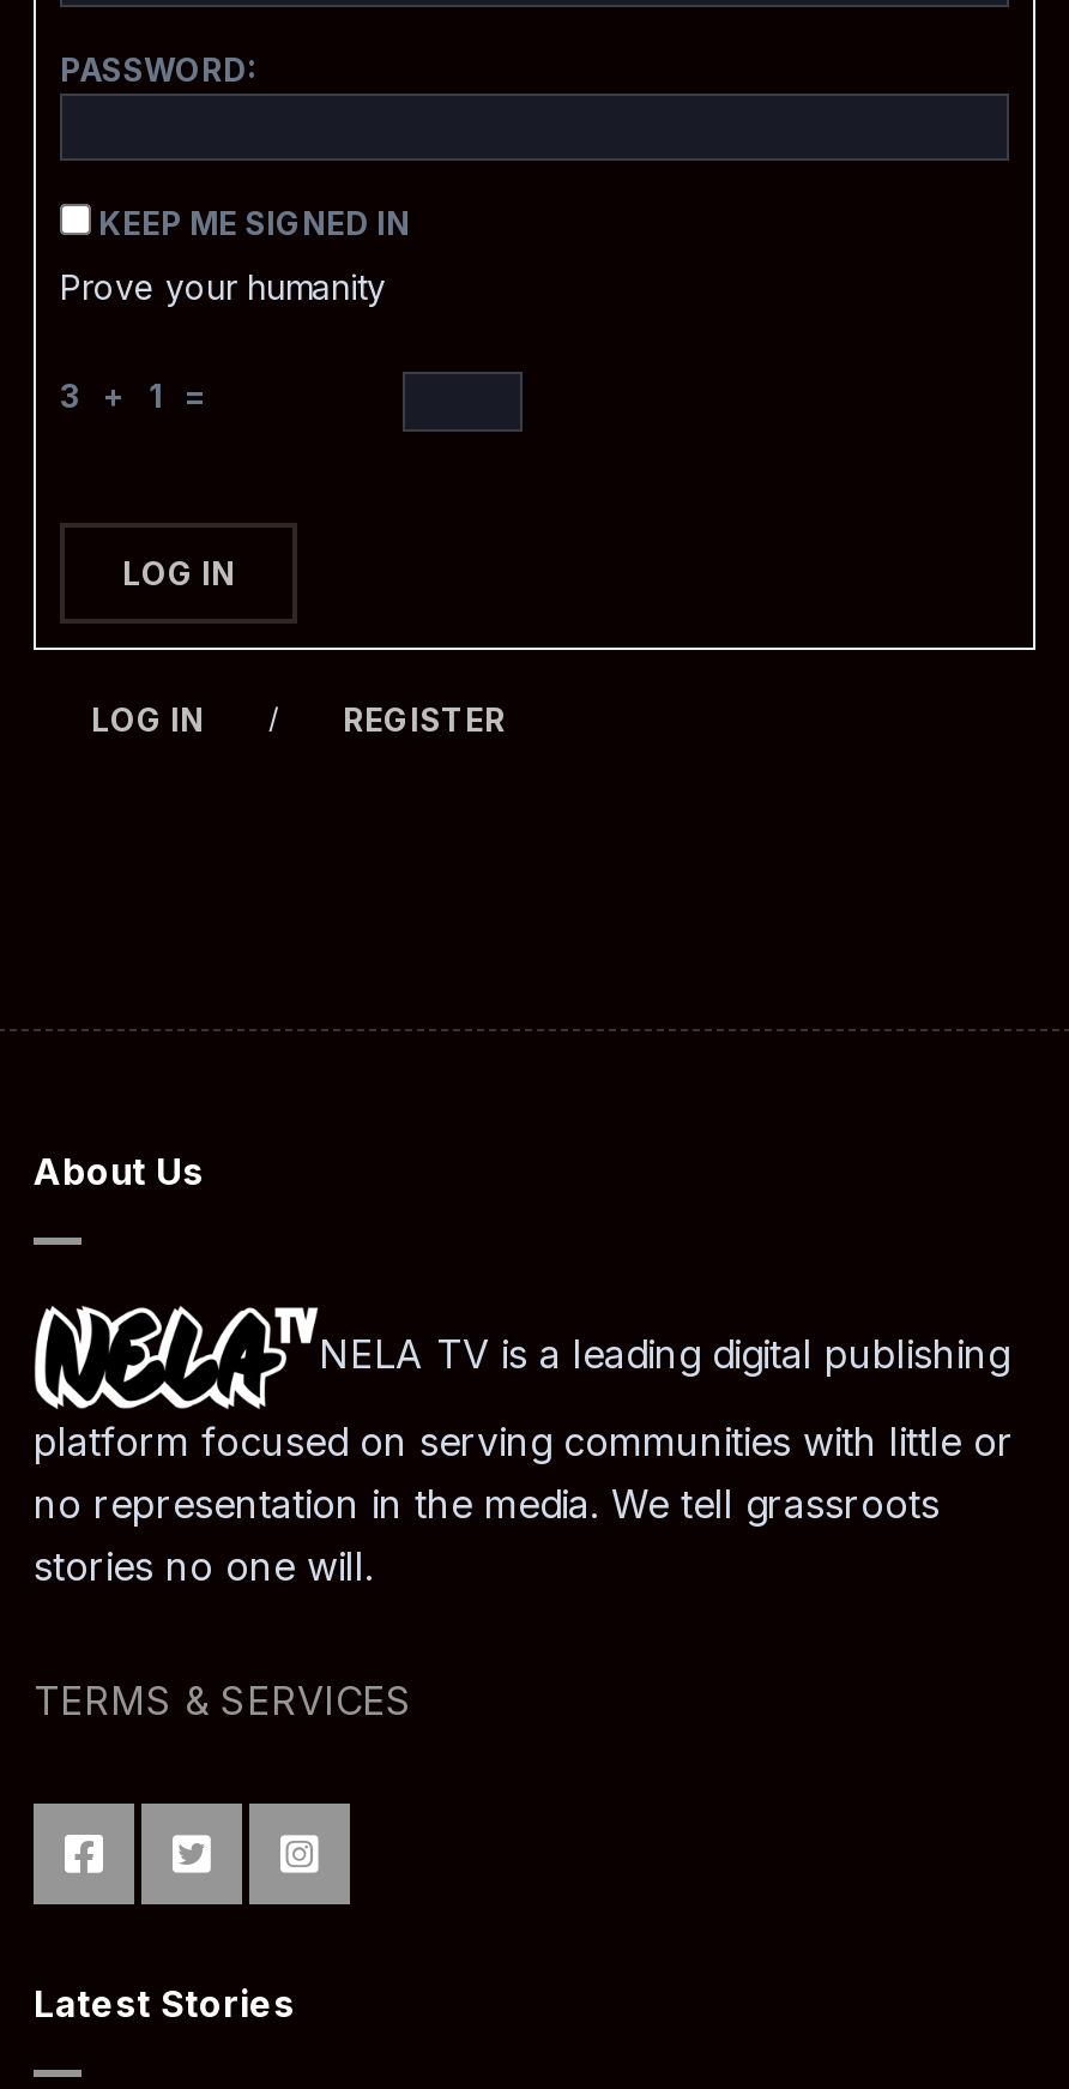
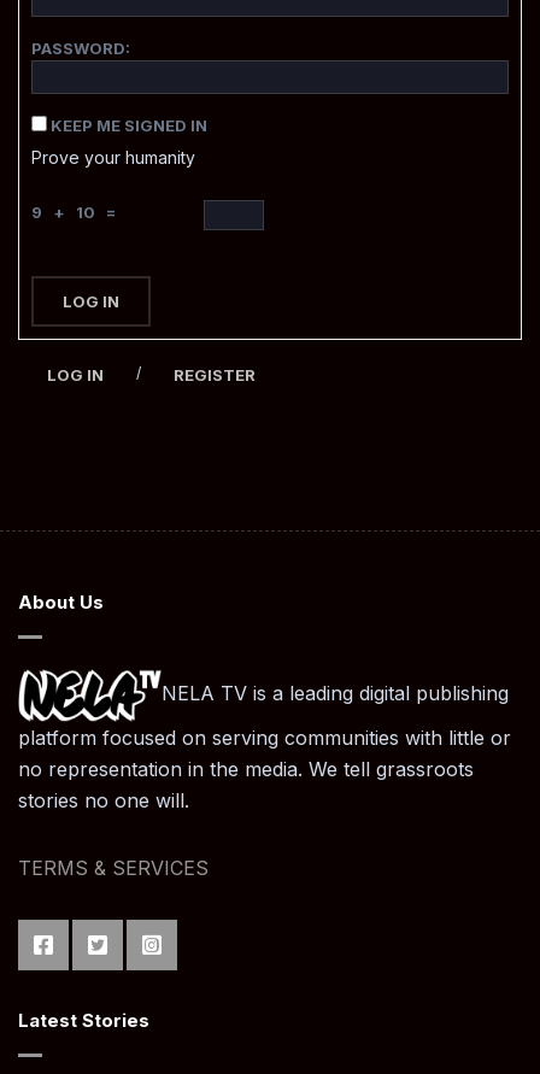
- 3 + 1 =
+ 9 + 10 =
